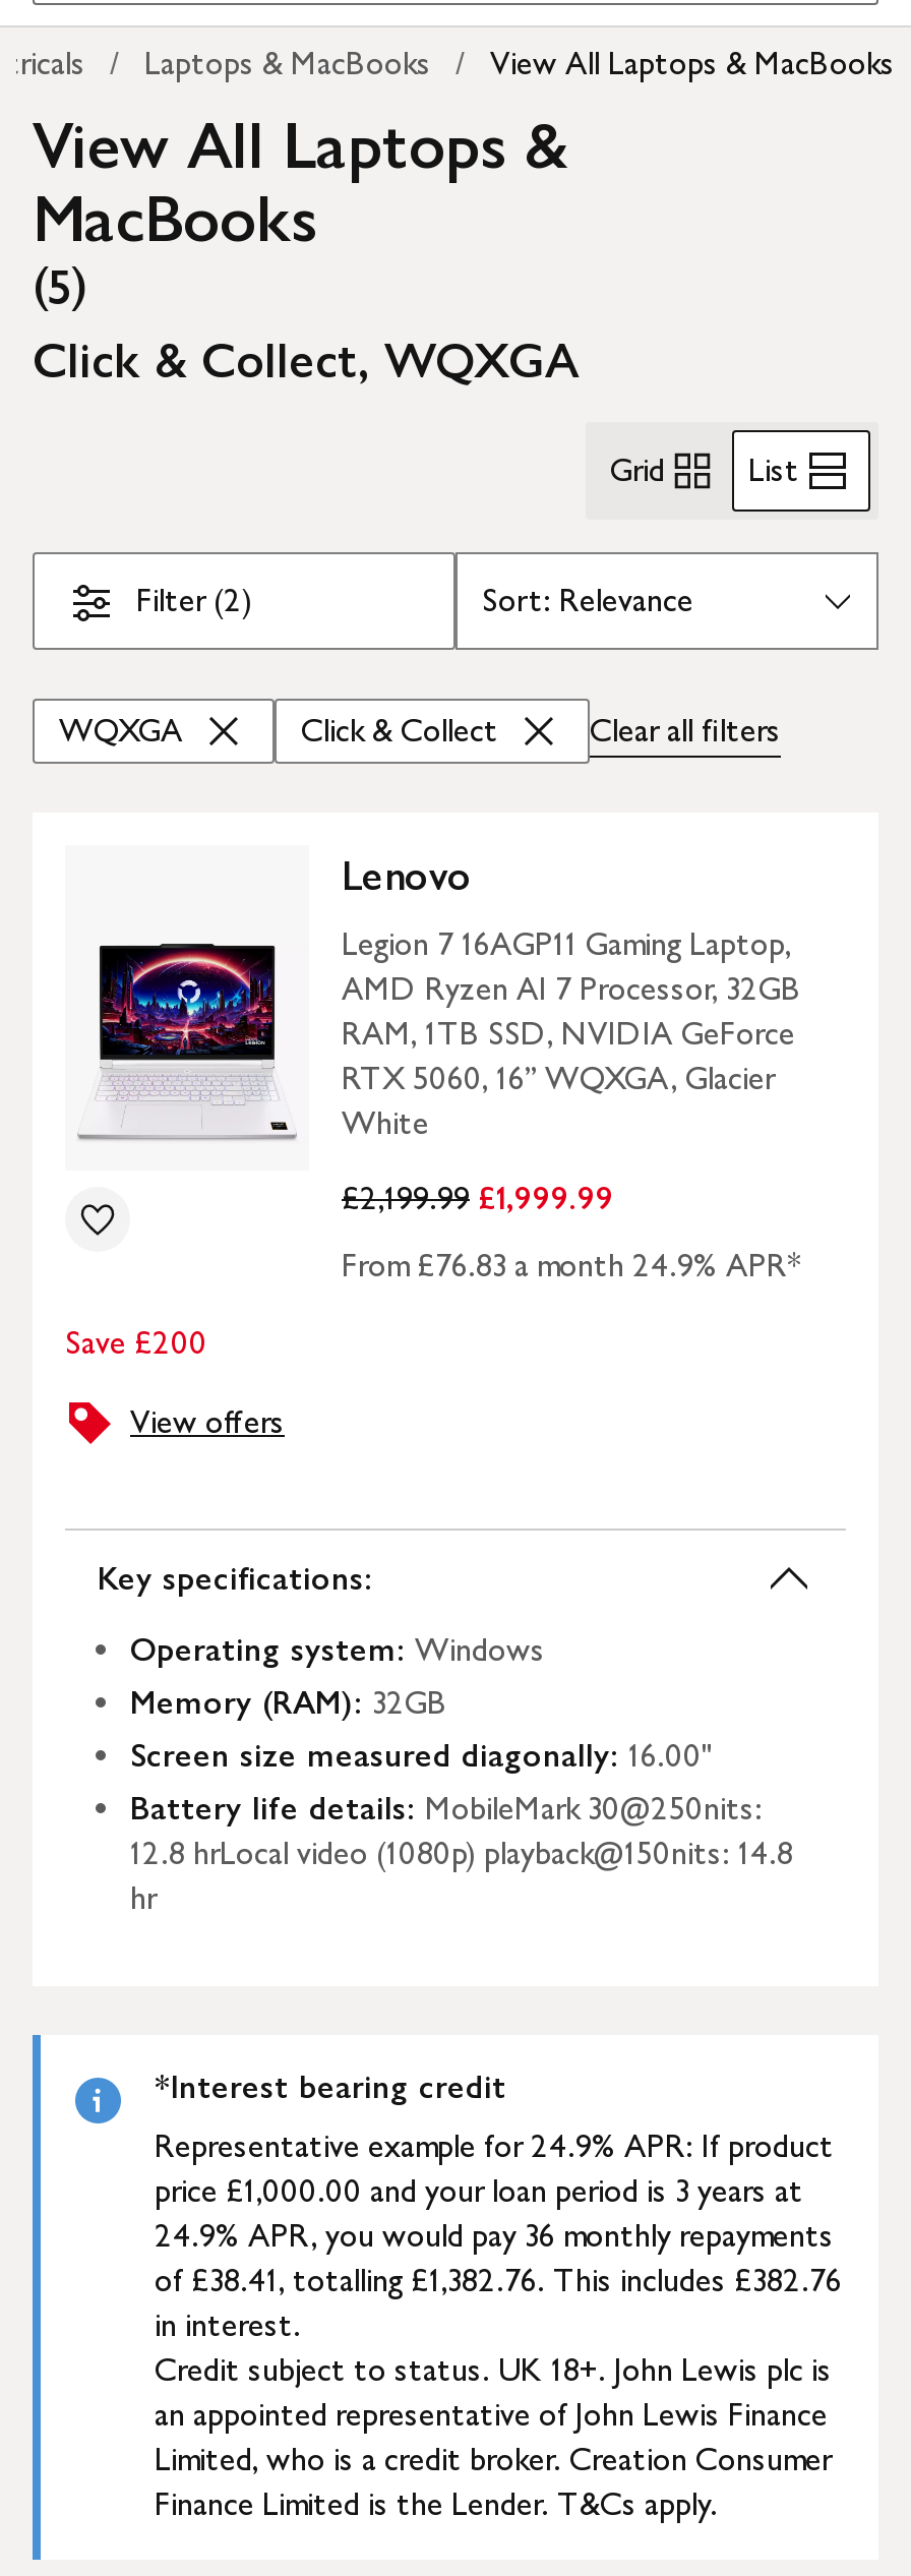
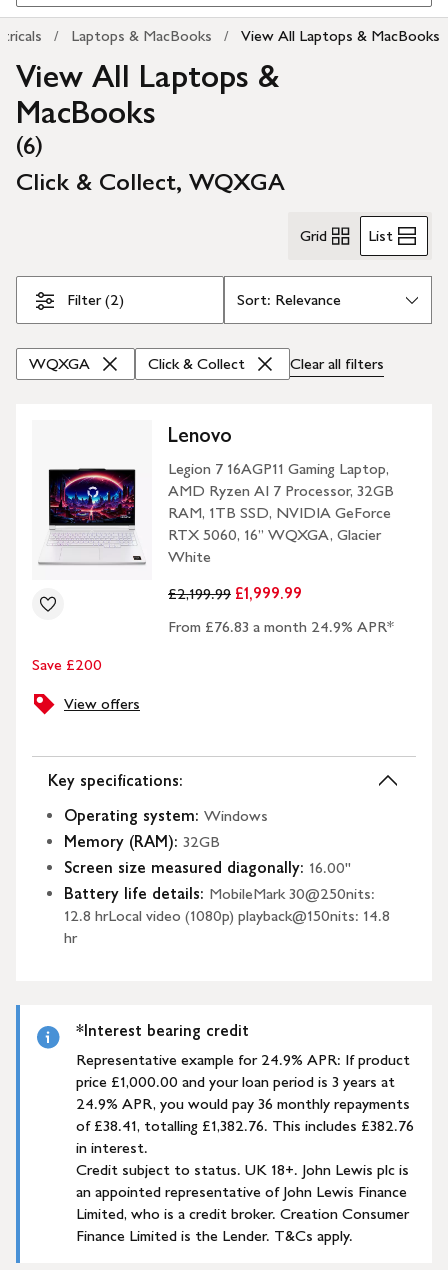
- (5)
+ (6)
